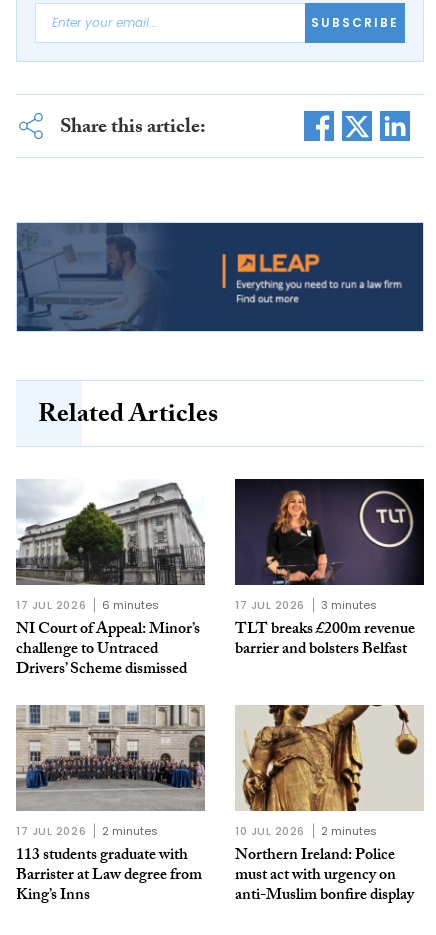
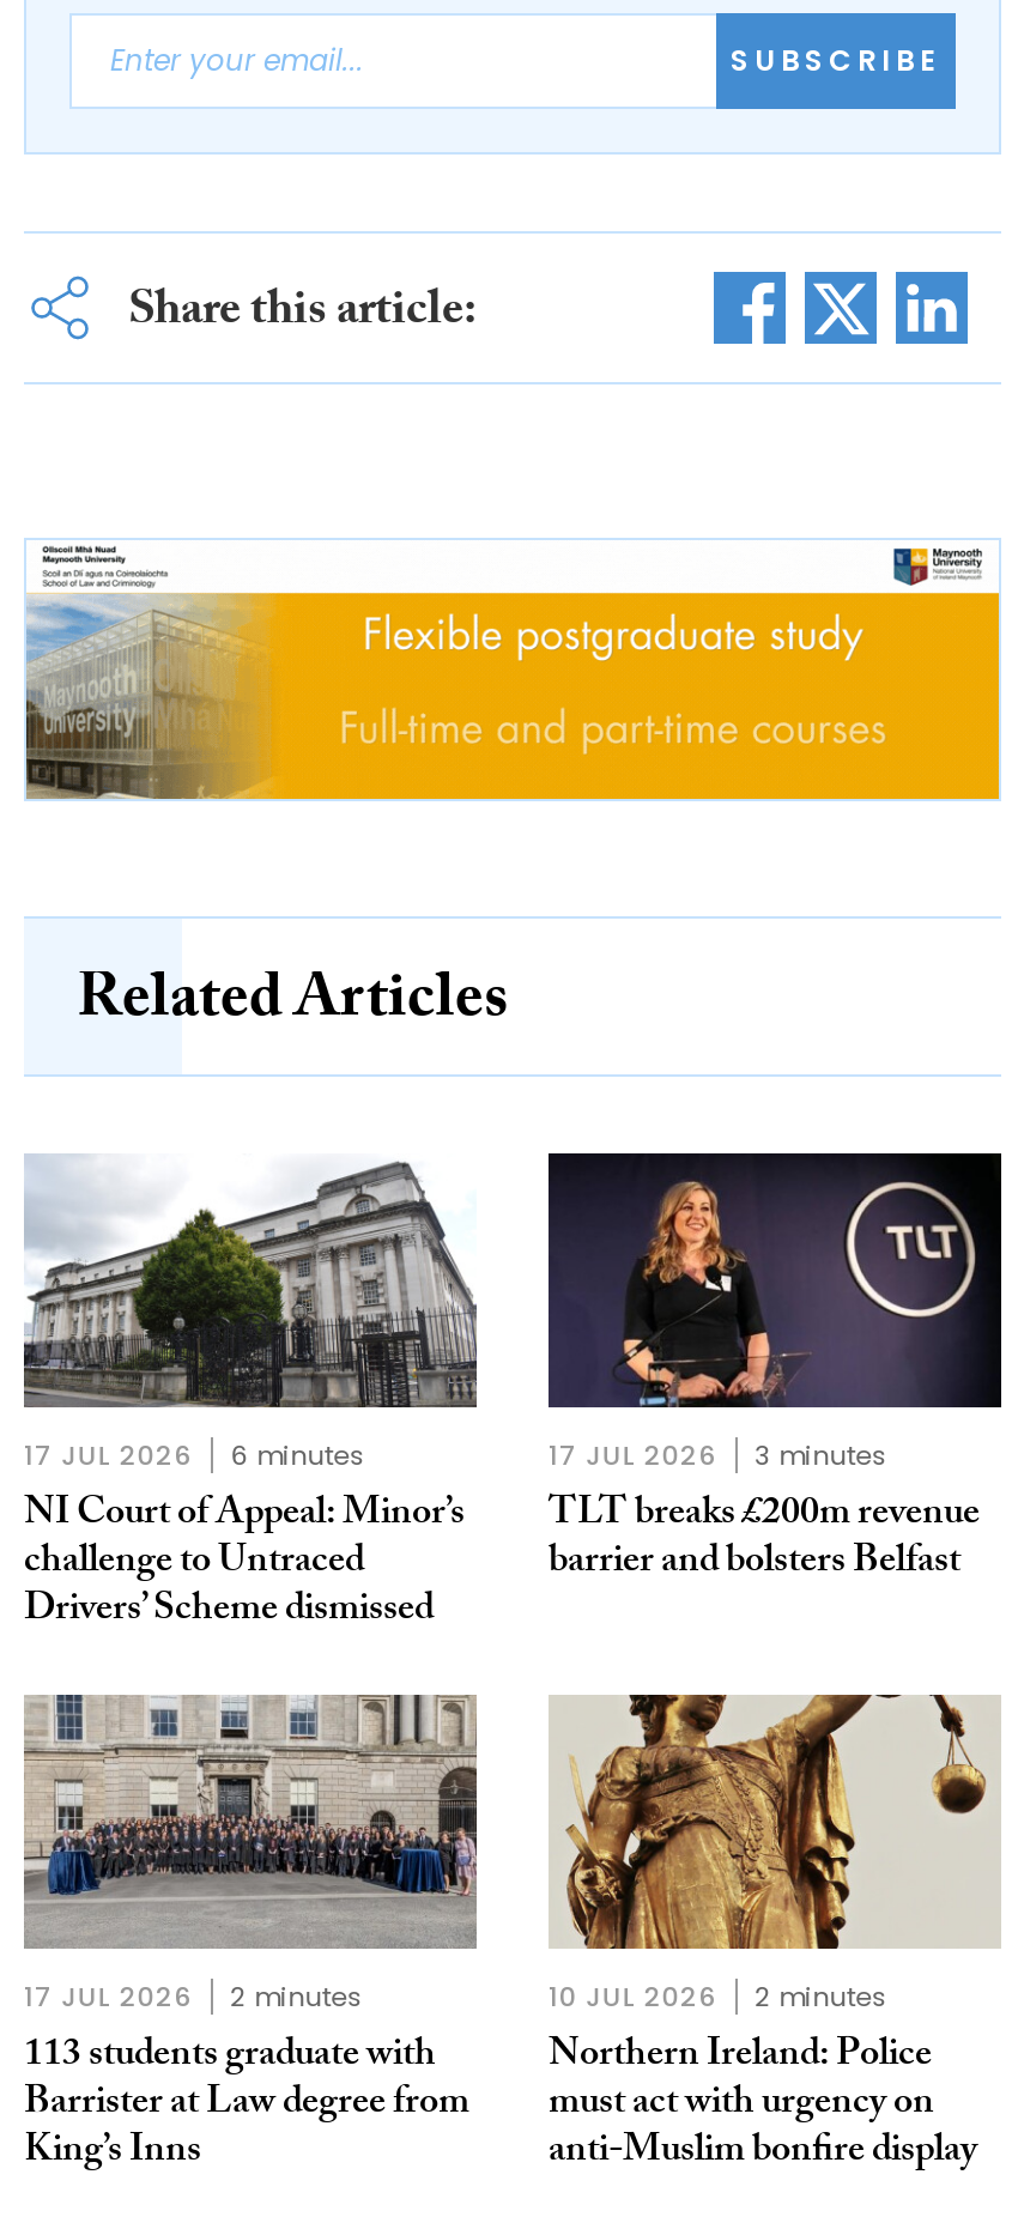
- [image]
+ [image]
